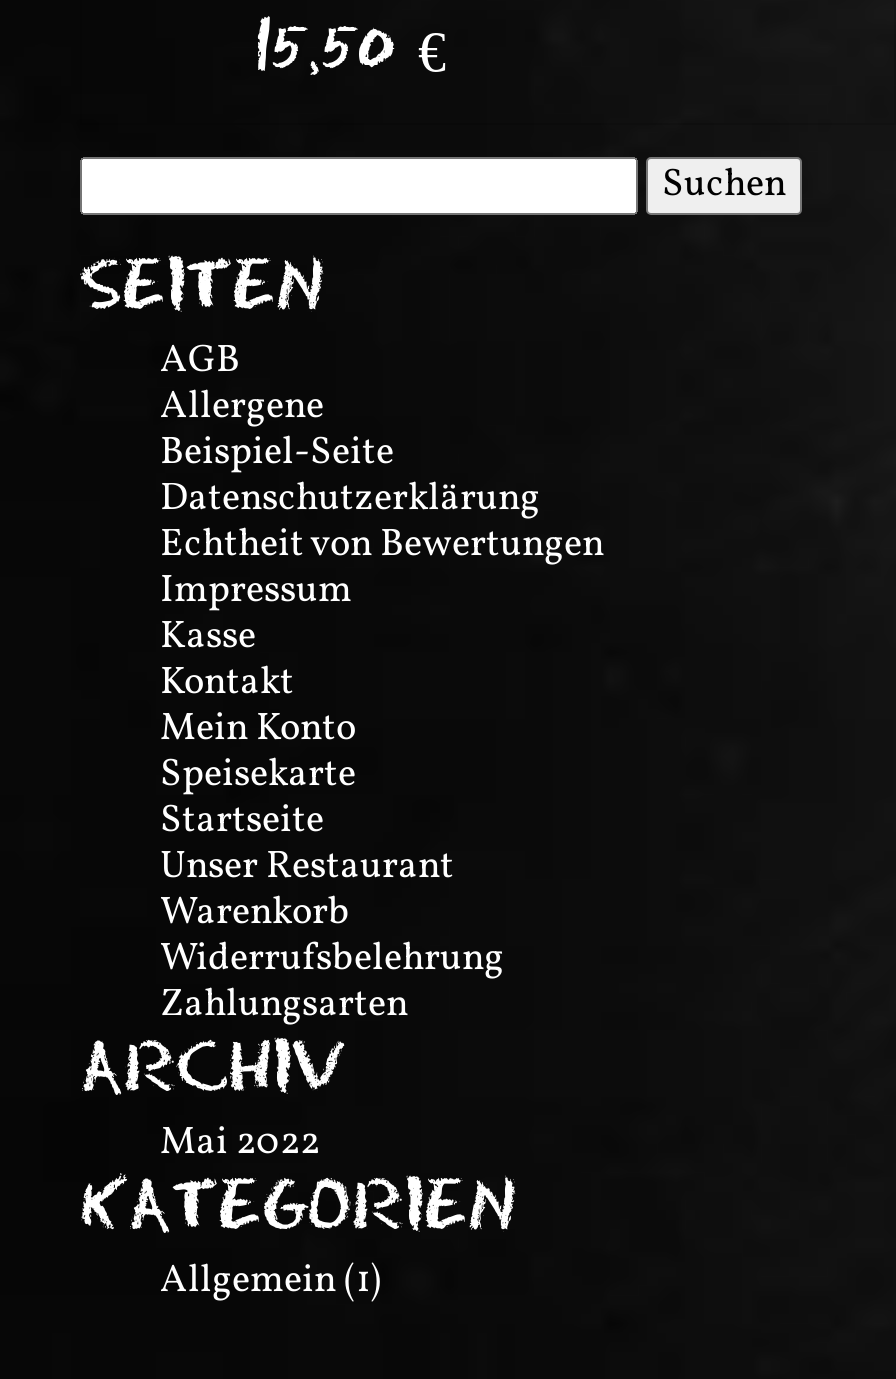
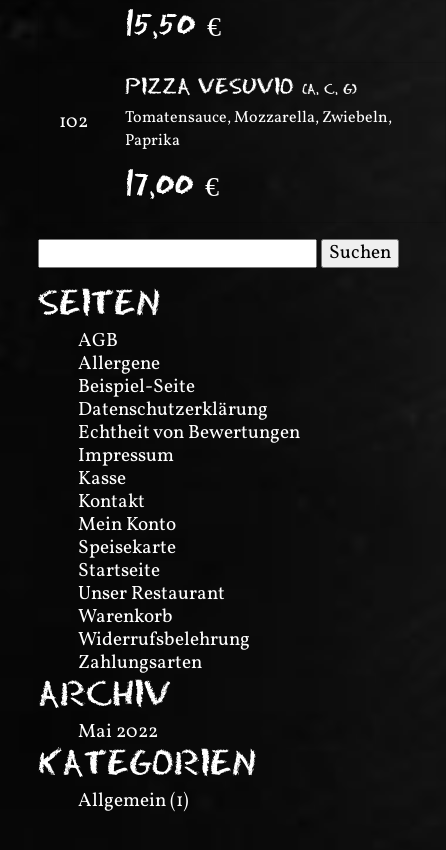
+ 102

+ PIZZA VESUVIO (A, C, G)
+ Tomatensauce, Mozzarella, Zwiebeln,
+ Paprika
+ 17,00 €
